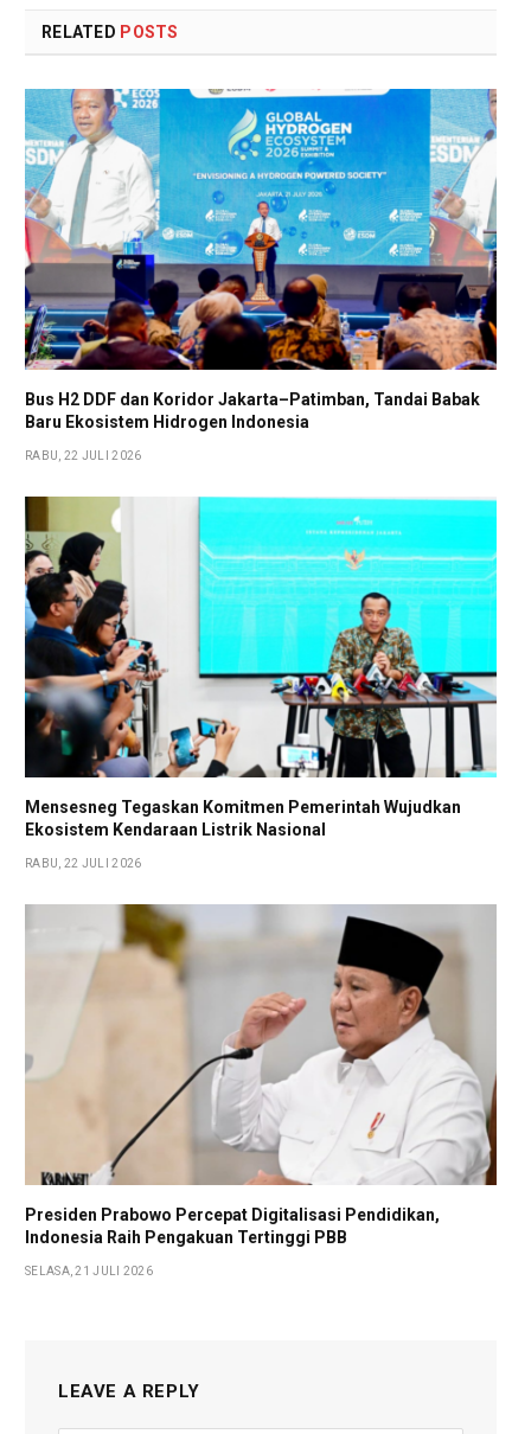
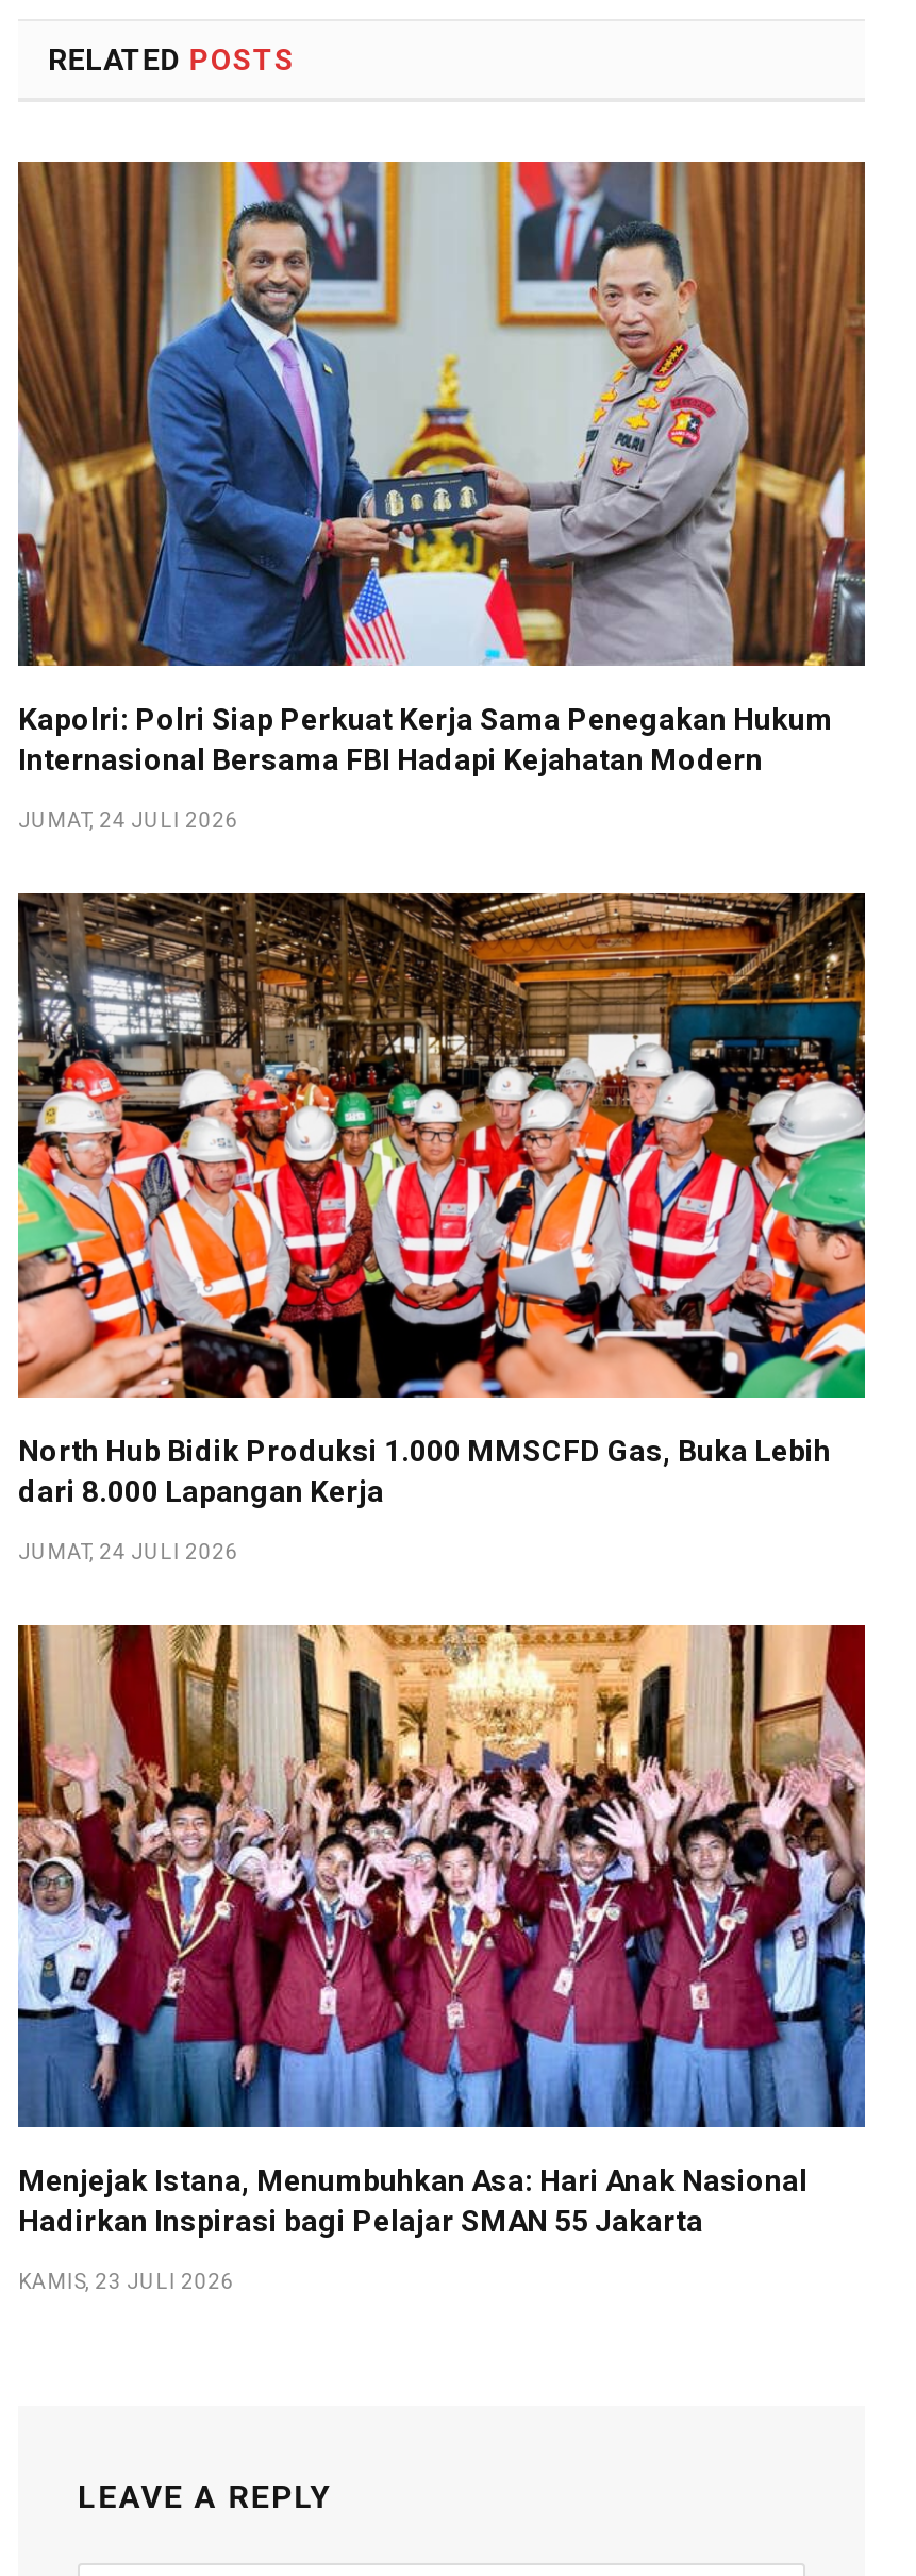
- [image]
- Bus H2 DDF dan Koridor Jakarta–Patimban, Tandai Babak
- Baru Ekosistem Hidrogen Indonesia
+ [image]
+ Kapolri: Polri Siap Perkuat Kerja Sama Penegakan Hukum
+ Internasional Bersama FBI Hadapi Kejahatan Modern

- RABU, 22 JULI 2026
+ JUMAT, 24 JULI 2026

- [image]
- Mensesneg Tegaskan Komitmen Pemerintah Wujudkan
- Ekosistem Kendaraan Listrik Nasional
+ [image]
+ North Hub Bidik Produksi 1.000 MMSCFD Gas, Buka Lebih
+ dari 8.000 Lapangan Kerja

- RABU, 22 JULI 2026
+ JUMAT, 24 JULI 2026

- [image]
- Presiden Prabowo Percepat Digitalisasi Pendidikan,
- Indonesia Raih Pengakuan Tertinggi PBB
+ [image]
+ Menjejak Istana, Menumbuhkan Asa: Hari Anak Nasional
+ Hadirkan Inspirasi bagi Pelajar SMAN 55 Jakarta

- SELASA, 21 JULI 2026
+ KAMIS, 23 JULI 2026
